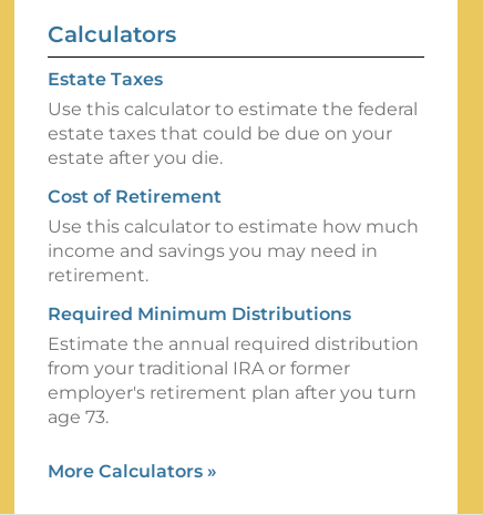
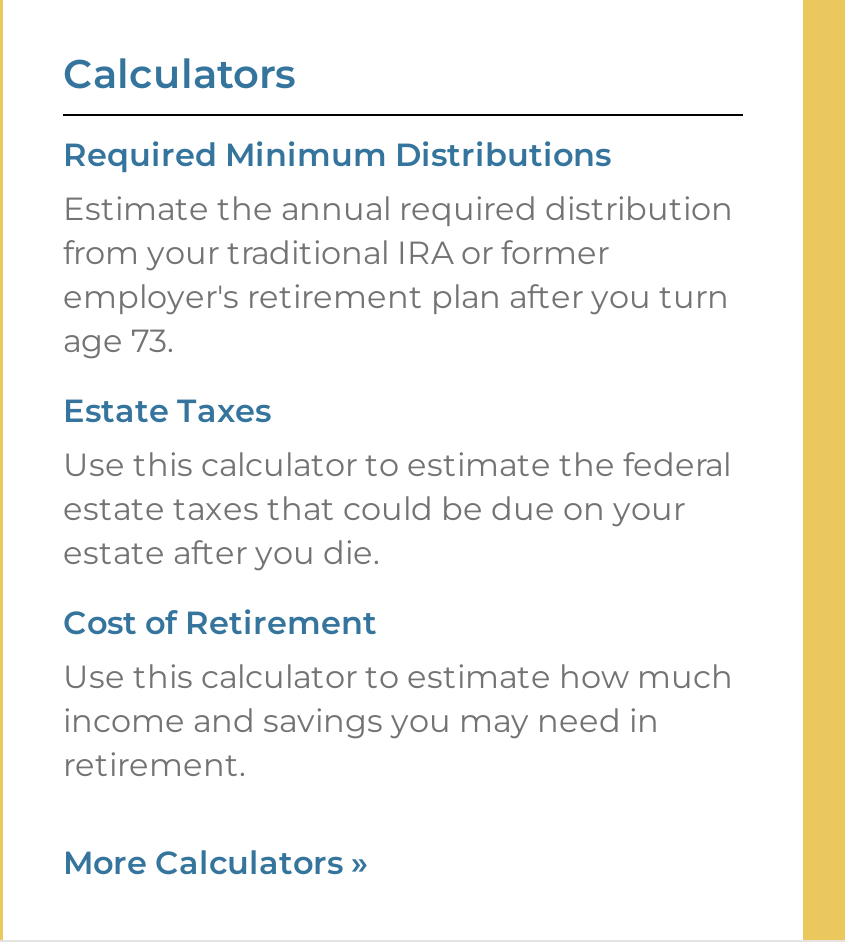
moved down: Estate Taxes | Use this calculator to estimate the federal | estate taxes that could be due on your | estate after you die. | Cost of Retirement | Use this calculator to estimate how much | income and savings you may need in | retirement.

moved up: Required Minimum Distributions | Estimate the annual required distribution | from your traditional IRA or former | employer's retirement plan after you turn | age 73.
